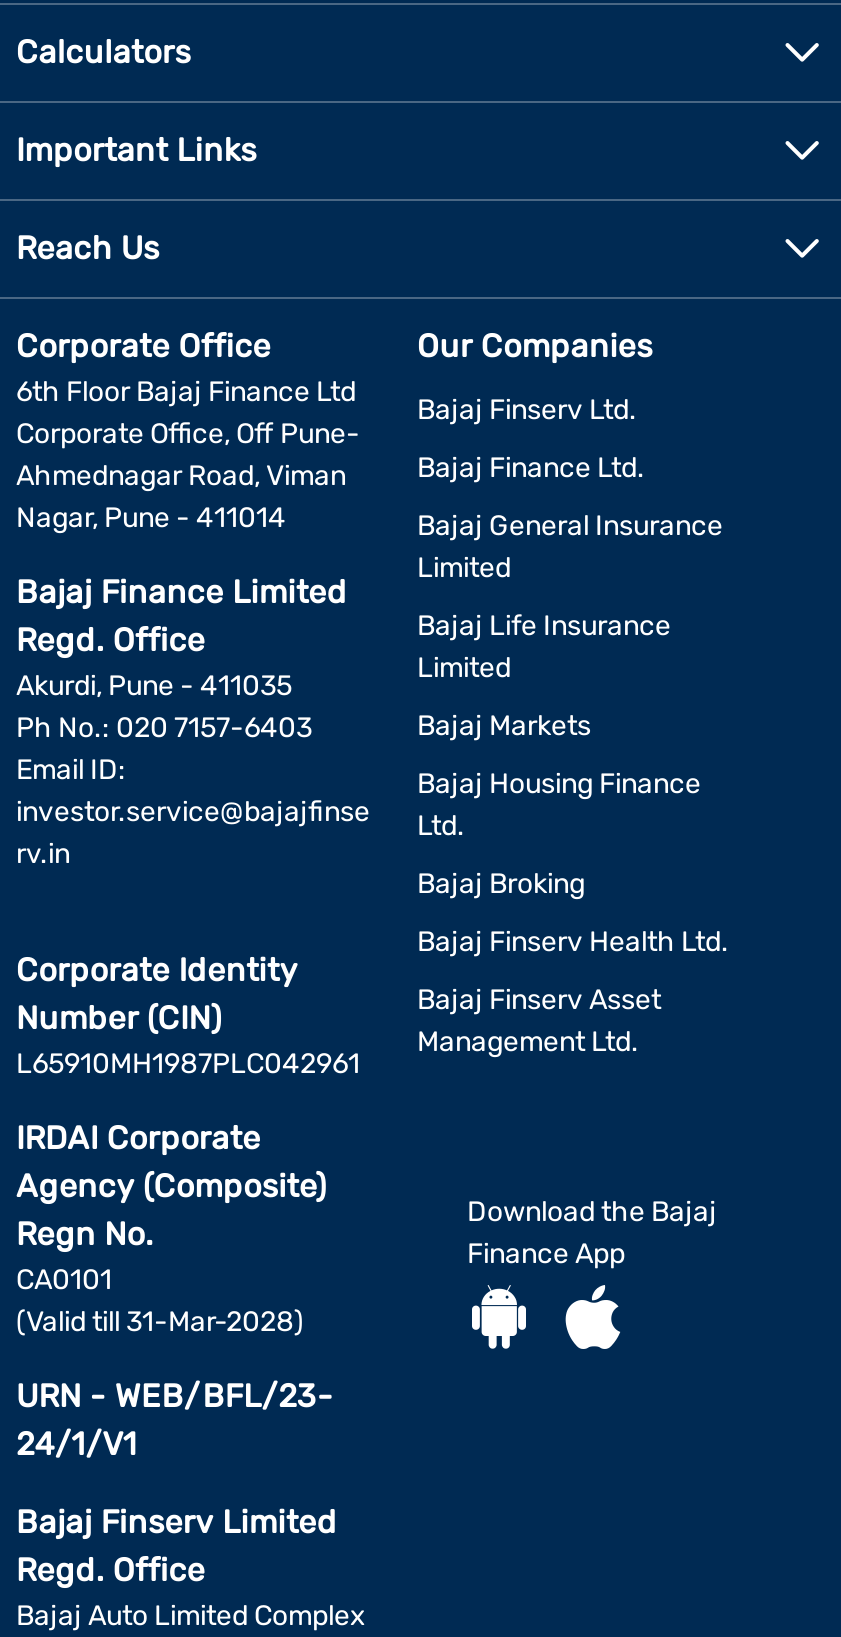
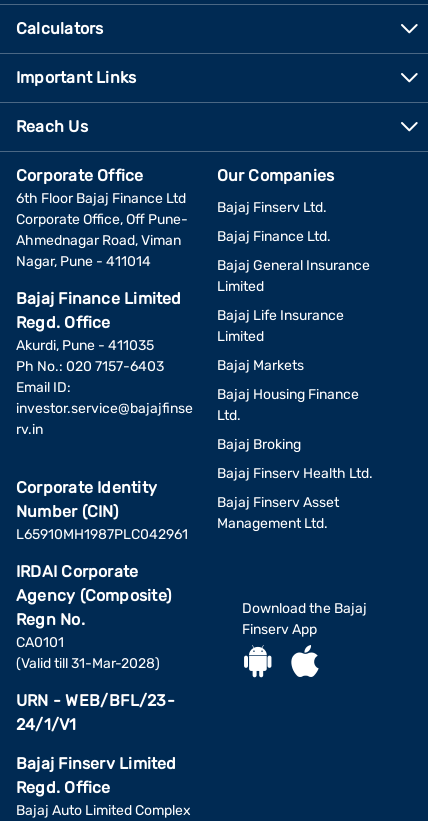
- Finance App
+ Finserv App
